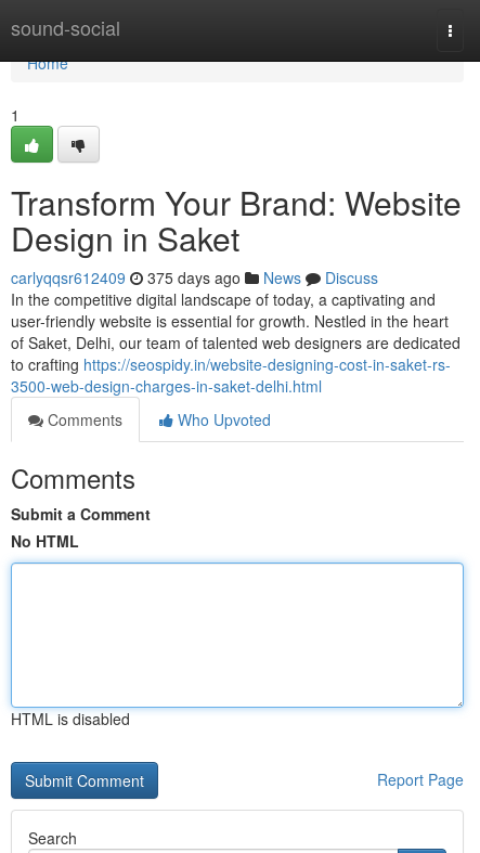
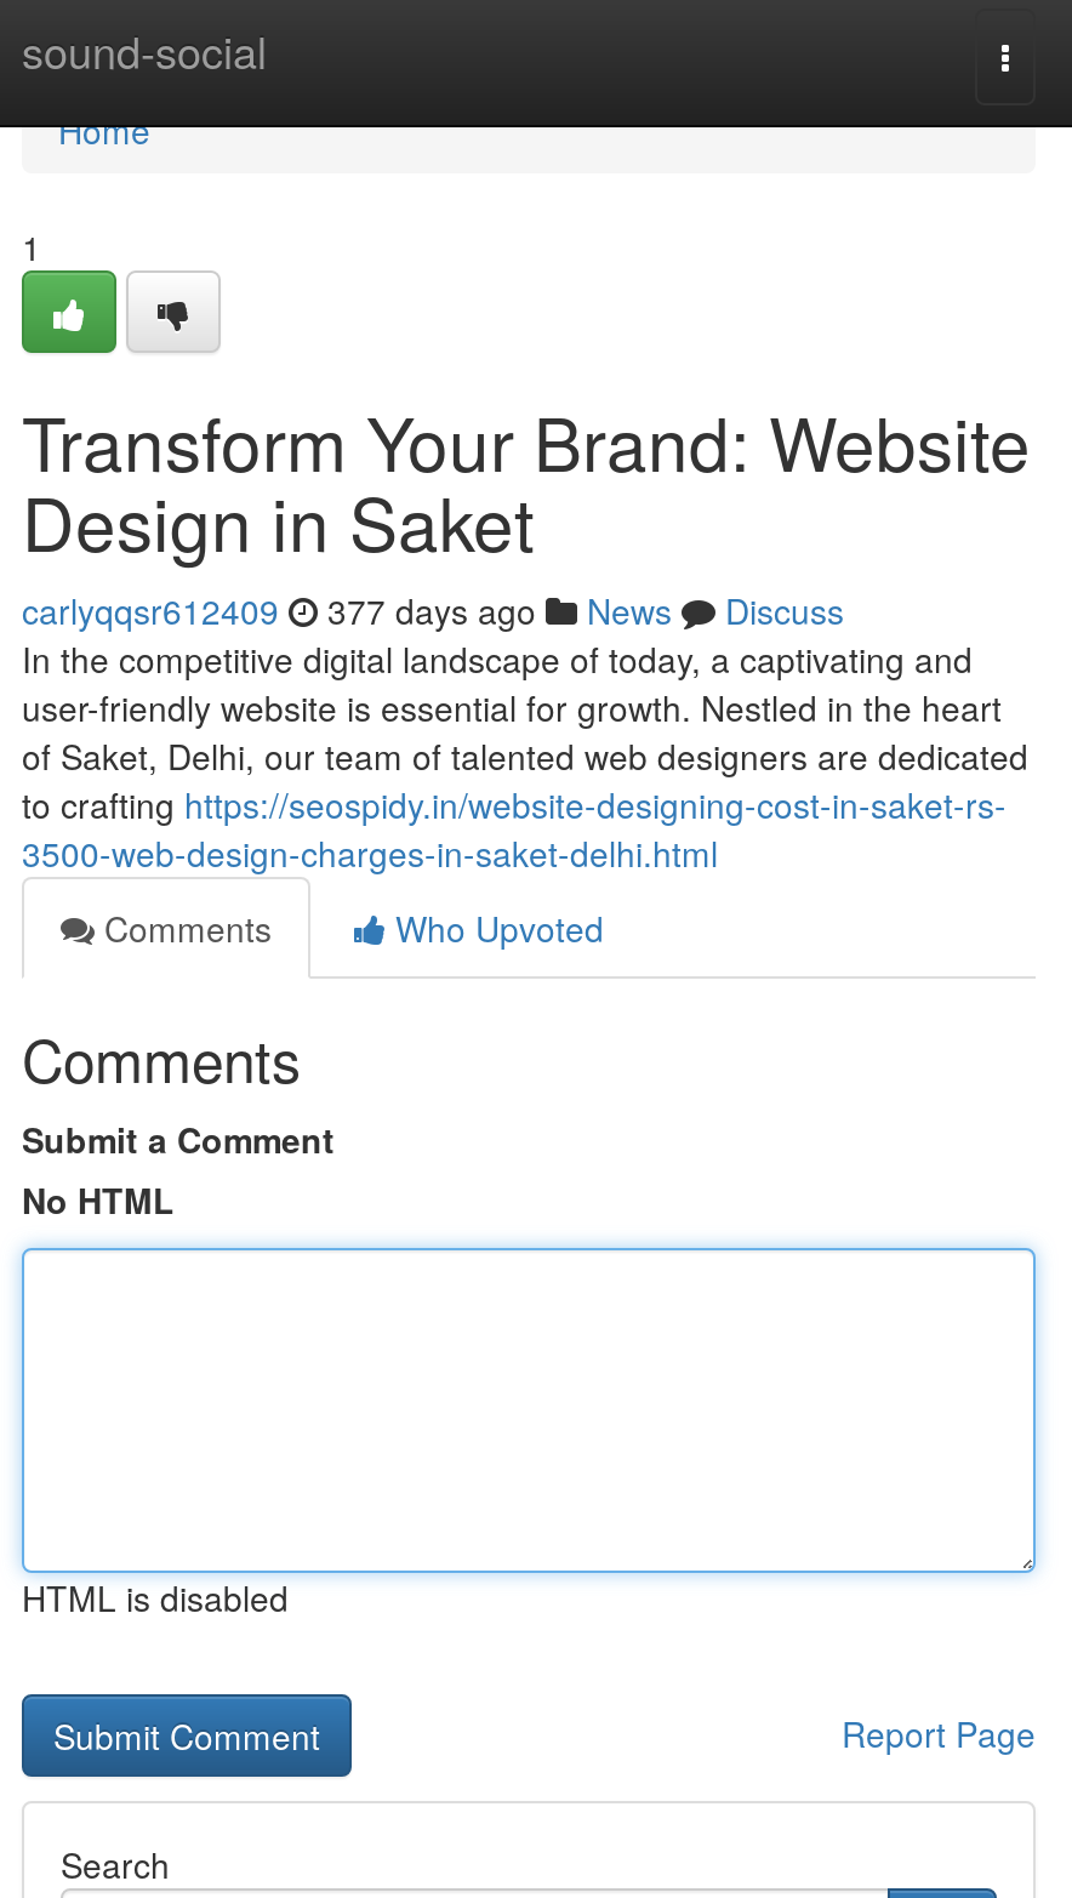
- carlyqqsr612409 375 days ago News Discuss
+ carlyqqsr612409 377 days ago News Discuss
